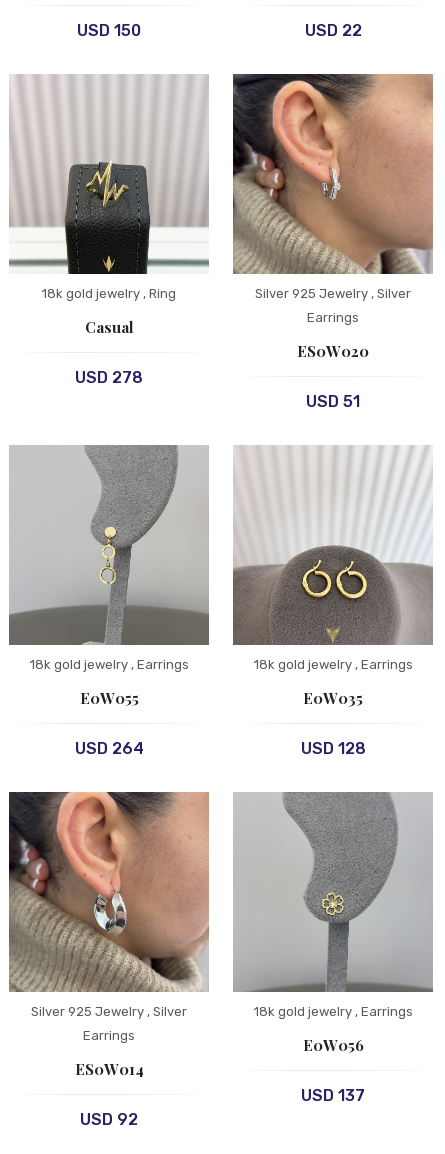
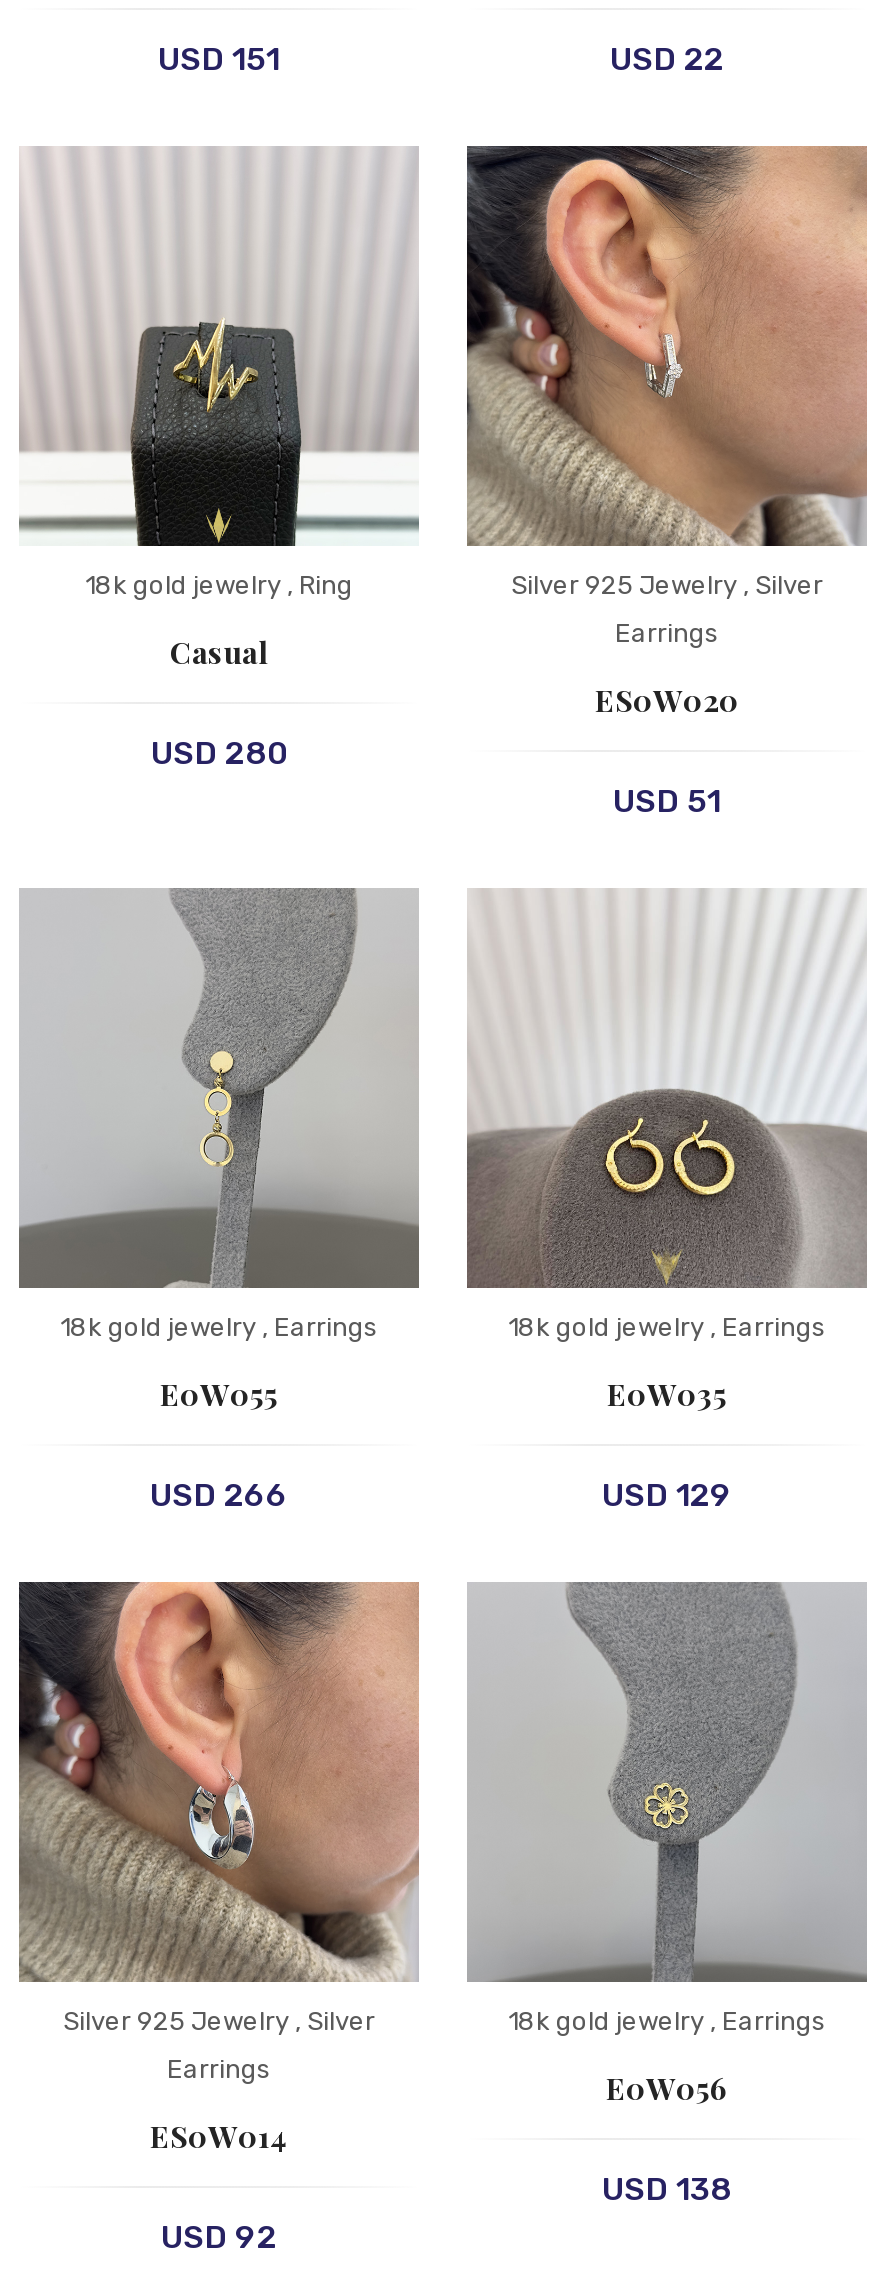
- USD 150
+ USD 151

- USD 278
+ USD 280

- USD 264
+ USD 266

- USD 128
+ USD 129

- USD 137
+ USD 138
